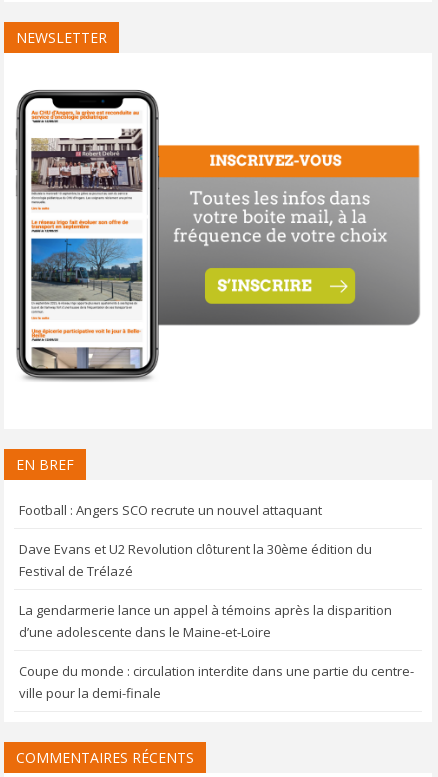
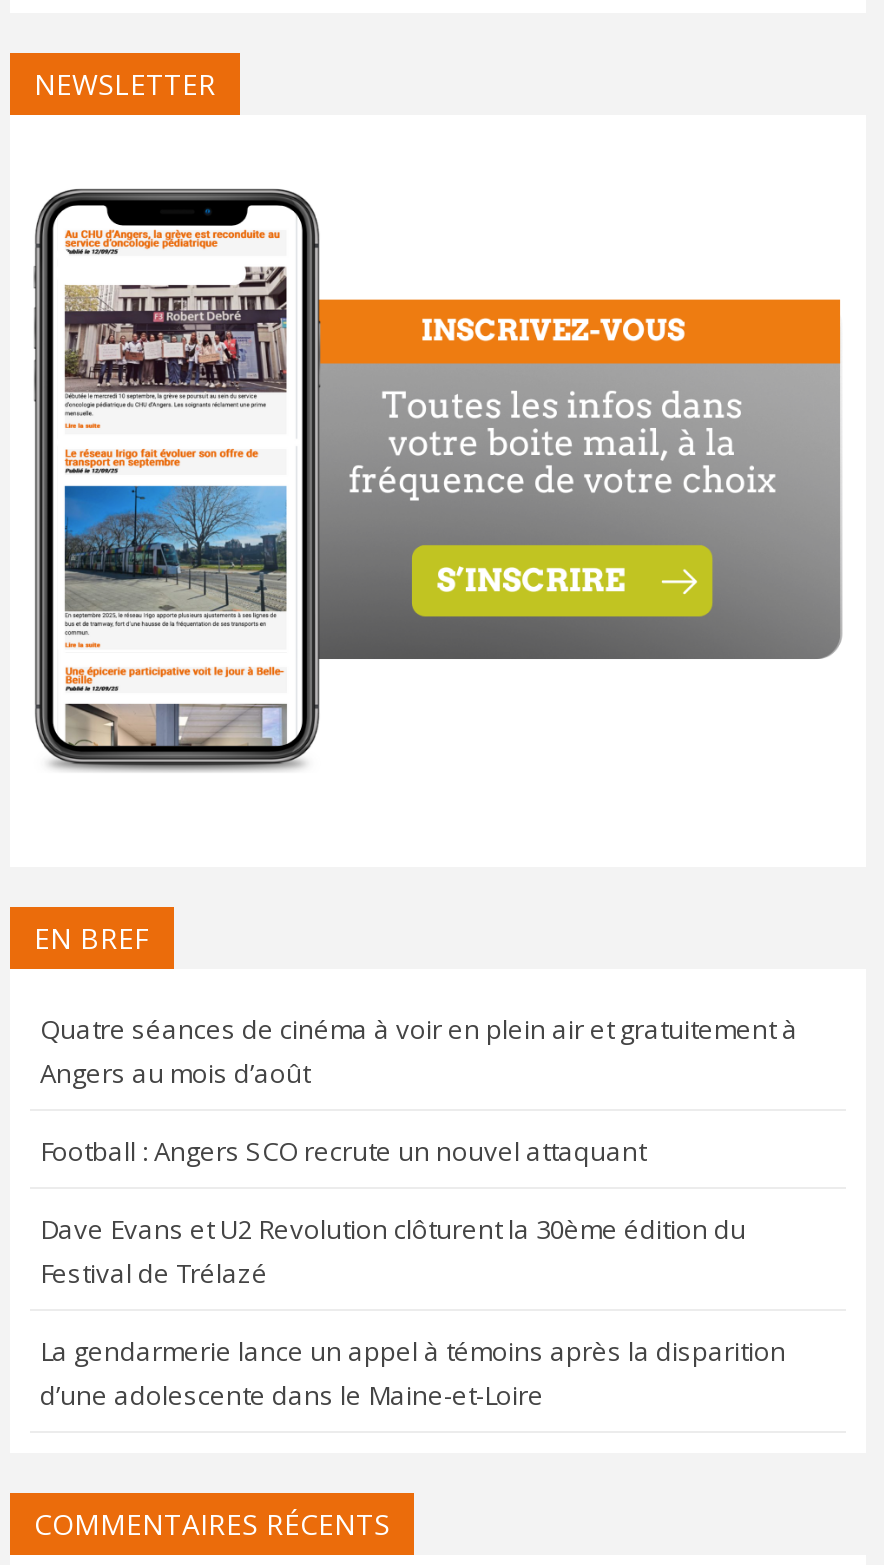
+ Quatre séances de cinéma à voir en plein air et gratuitement à
+ Angers au mois d’août

moved down: Football : Angers SCO recrute un nouvel attaquant | Dave Evans et U2 Revolution clôturent la 30ème édition du | Festival de Trélazé | La gendarmerie lance un appel à témoins après la disparition | d’une adolescente dans le Maine-et-Loire

- Coupe du monde : circulation interdite dans une partie du centre-
- ville pour la demi-finale
